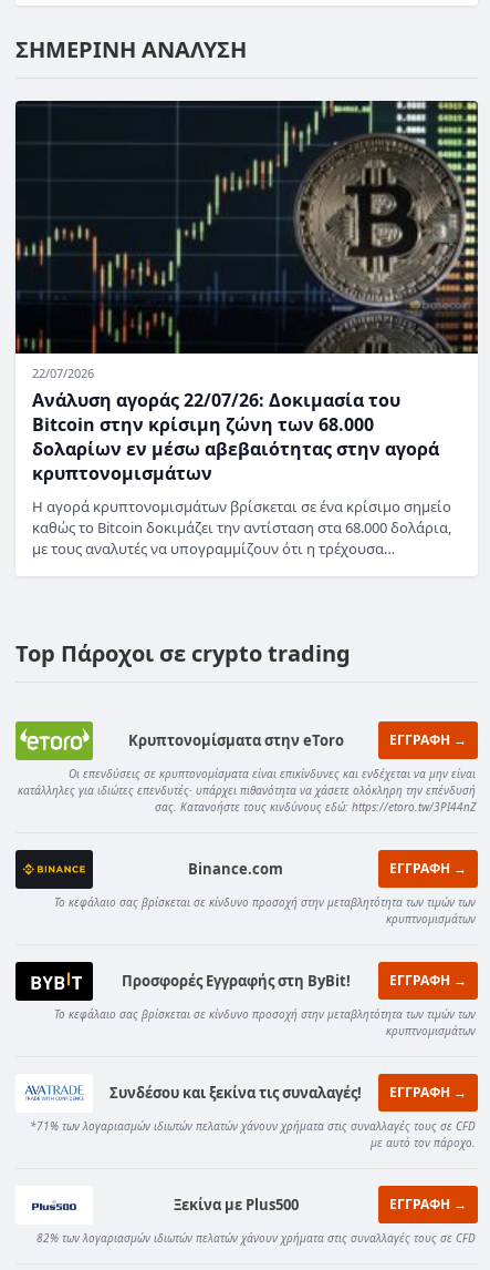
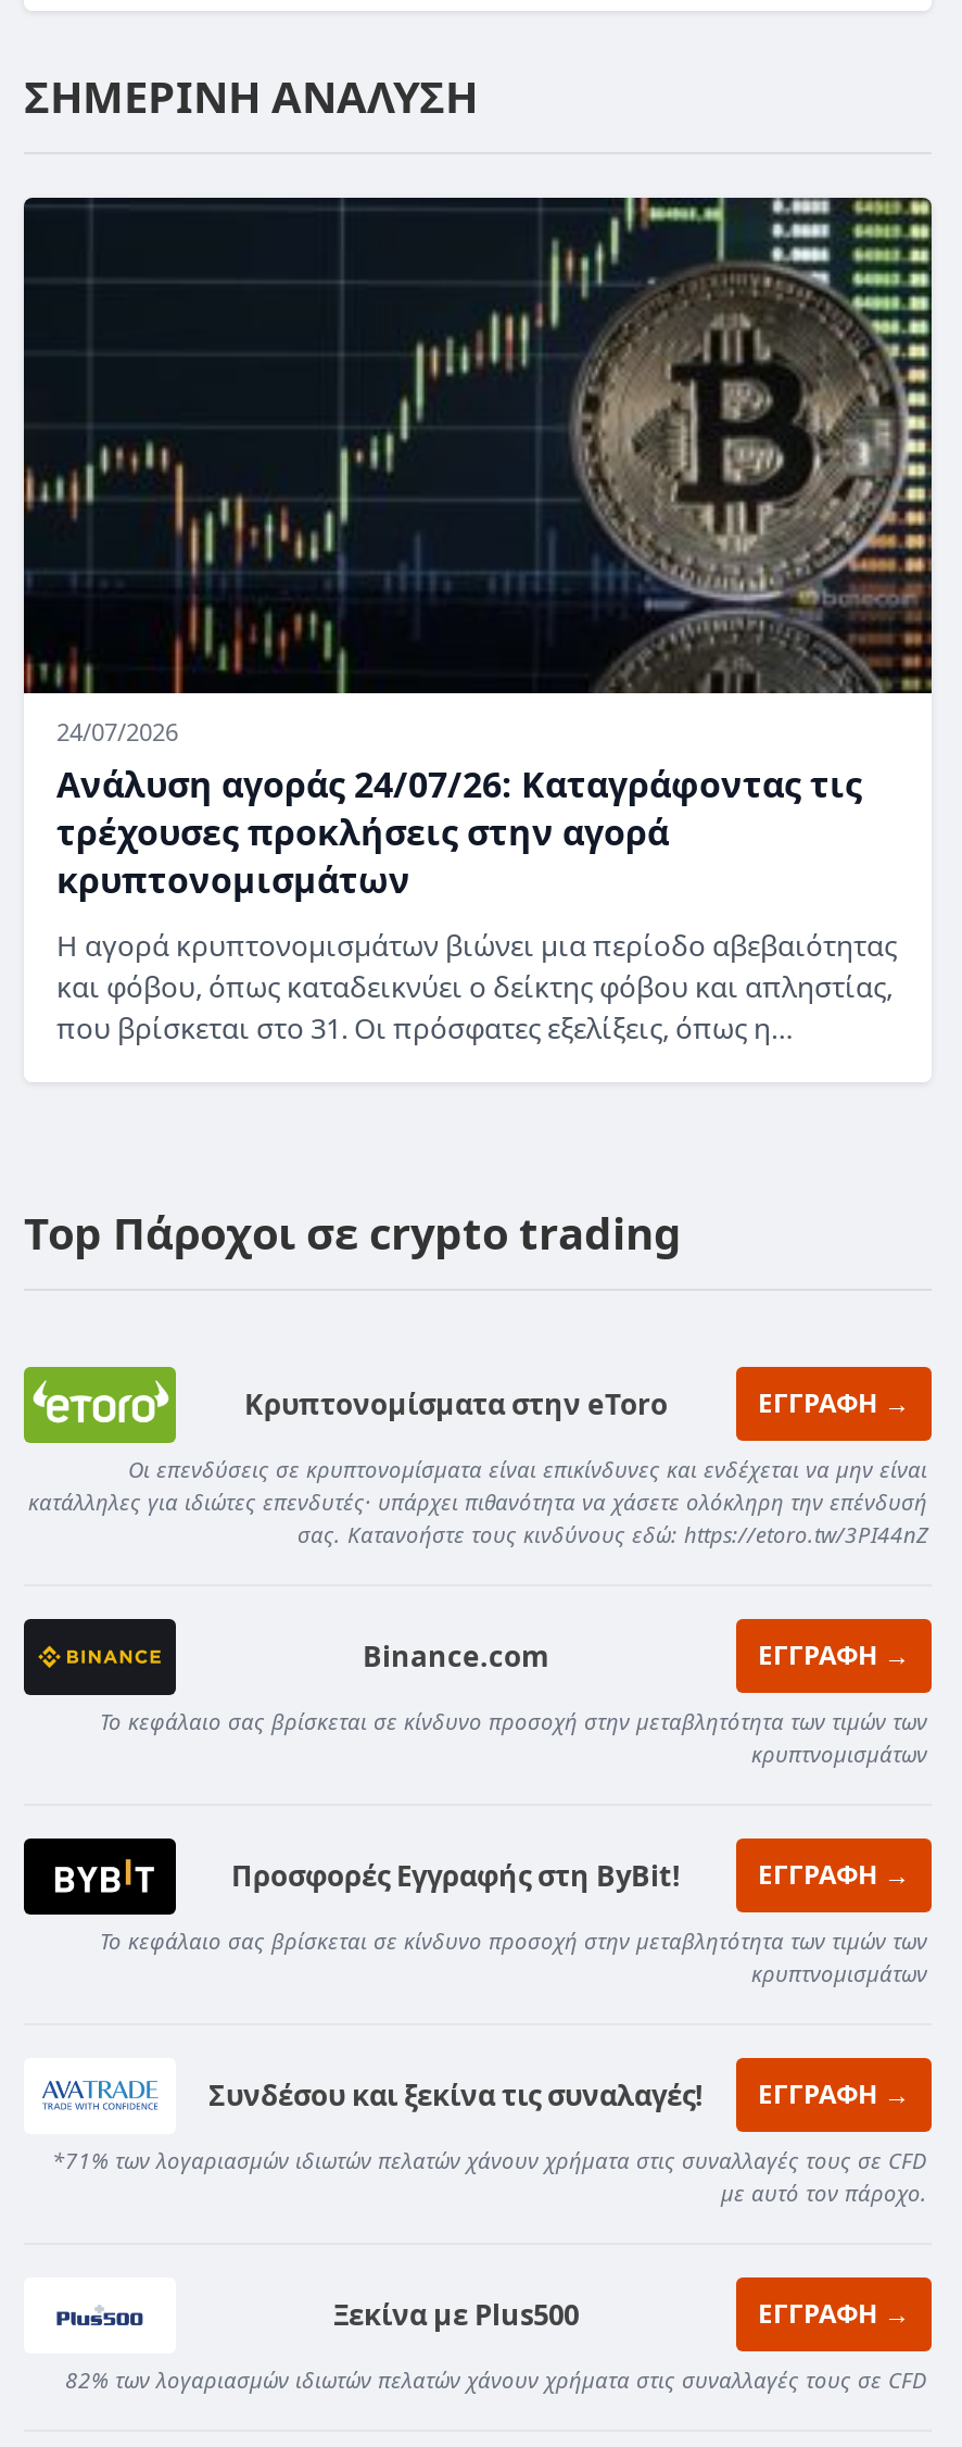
- 22/07/2026
- Ανάλυση αγοράς 22/07/26: Δοκιμασία του
- Bitcoin στην κρίσιμη ζώνη των 68.000
- δολαρίων εν μέσω αβεβαιότητας στην αγορά
+ 24/07/2026
+ Ανάλυση αγοράς 24/07/26: Καταγράφοντας τις
+ τρέχουσες προκλήσεις στην αγορά

- Η αγορά κρυπτονομισμάτων βρίσκεται σε ένα κρίσιμο σημείο
- καθώς το Bitcoin δοκιμάζει την αντίσταση στα 68.000 δολάρια,
- με τους αναλυτές να υπογραμμίζουν ότι η τρέχουσα…
+ Η αγορά κρυπτονομισμάτων βιώνει μια περίοδο αβεβαιότητας
+ και φόβου, όπως καταδεικνύει ο δείκτης φόβου και απληστίας,
+ που βρίσκεται στο 31. Οι πρόσφατες εξελίξεις, όπως η…
